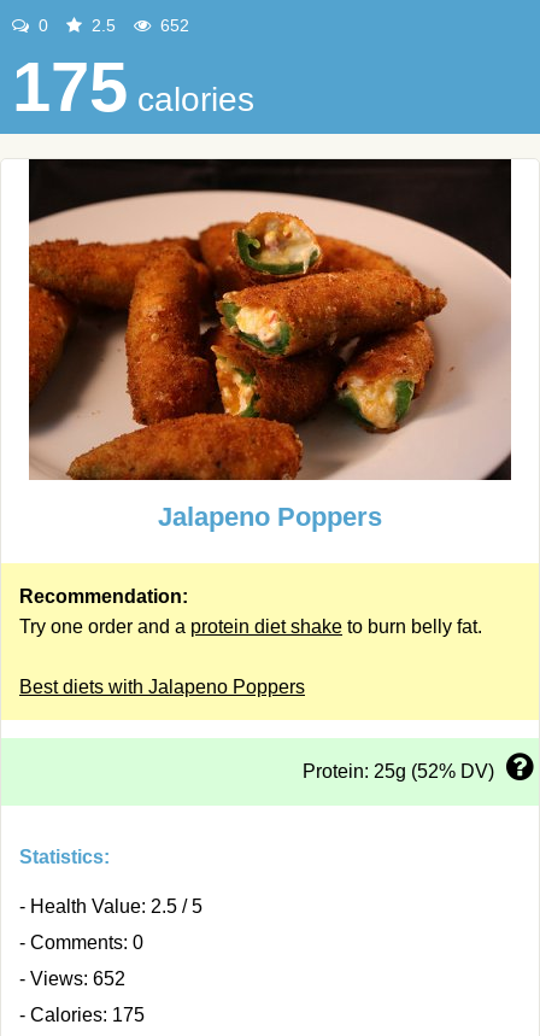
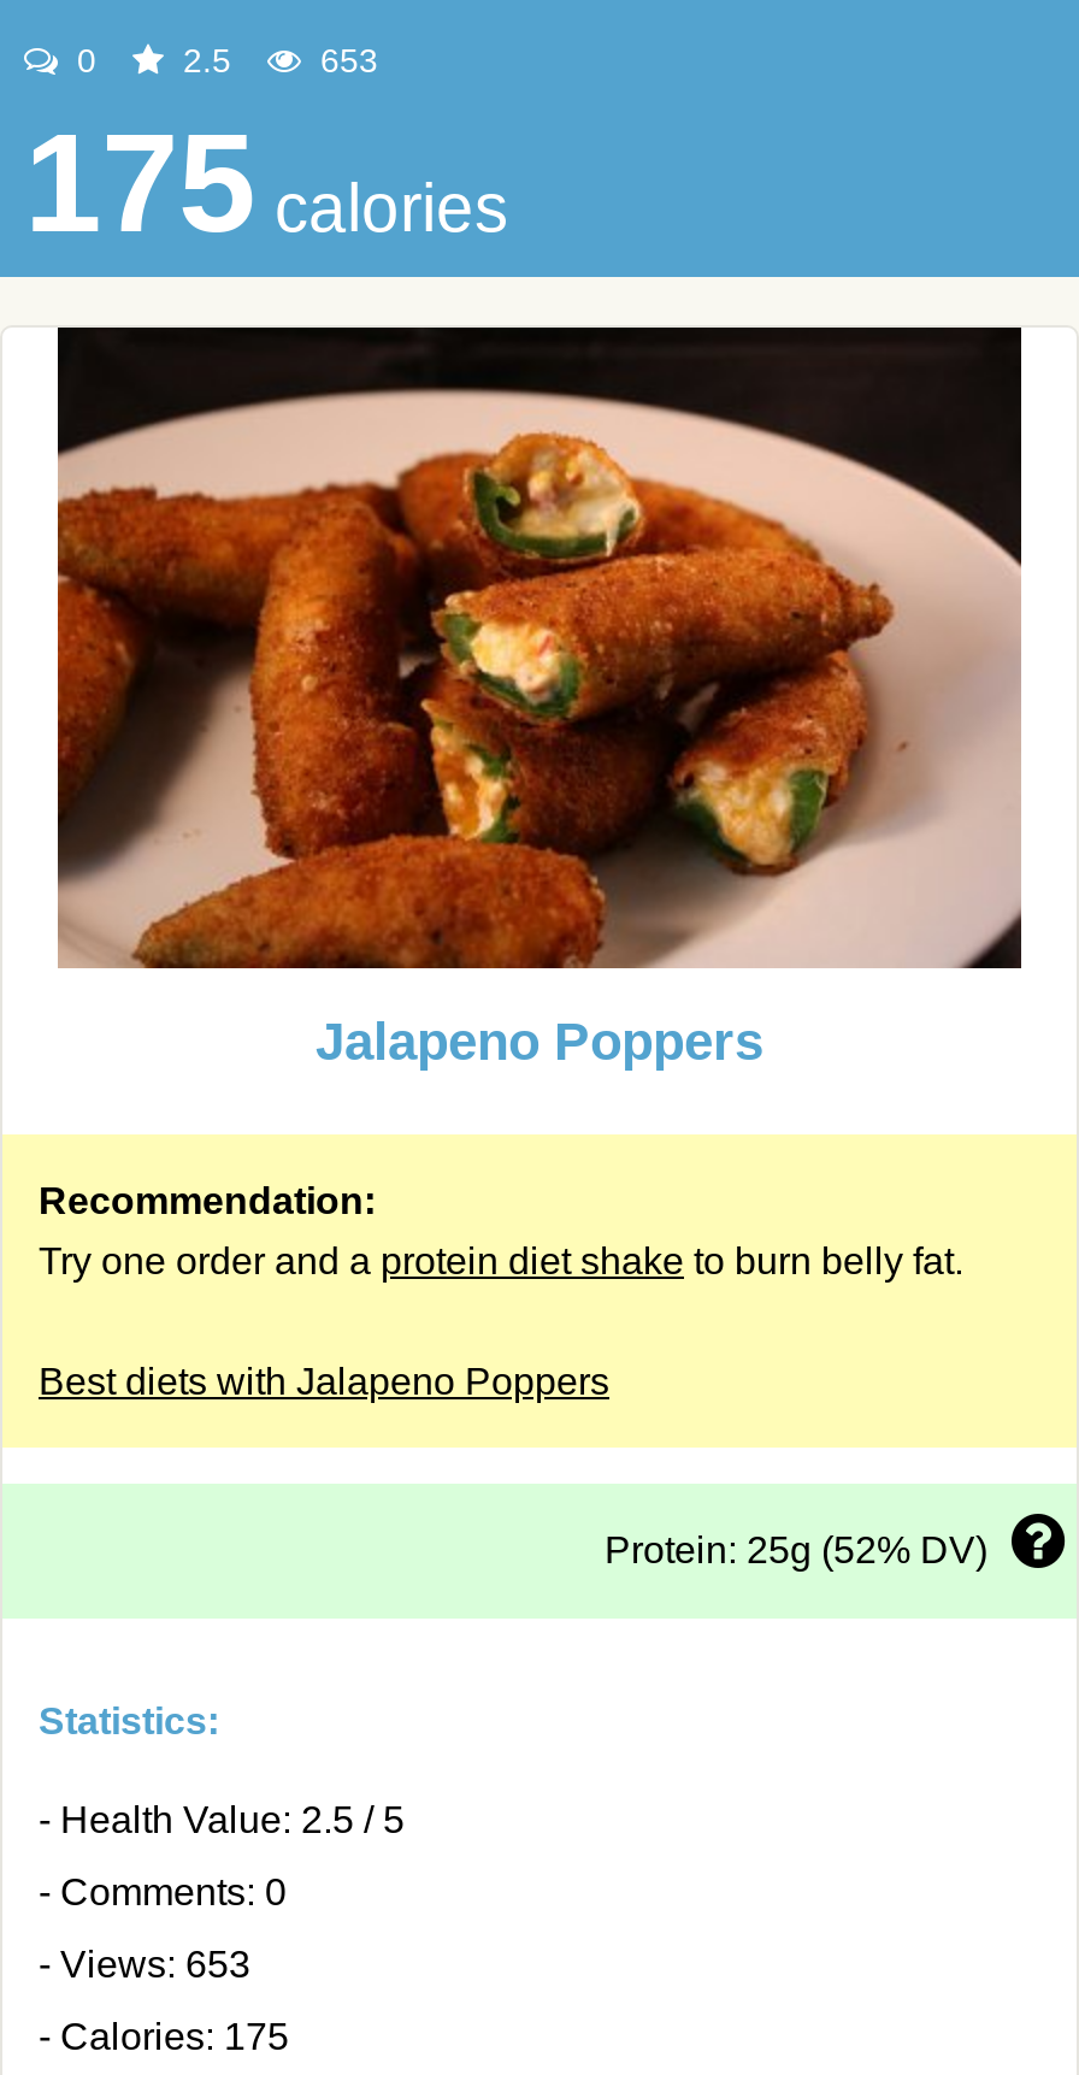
- 652
+ 653

- - Views: 652
+ - Views: 653
